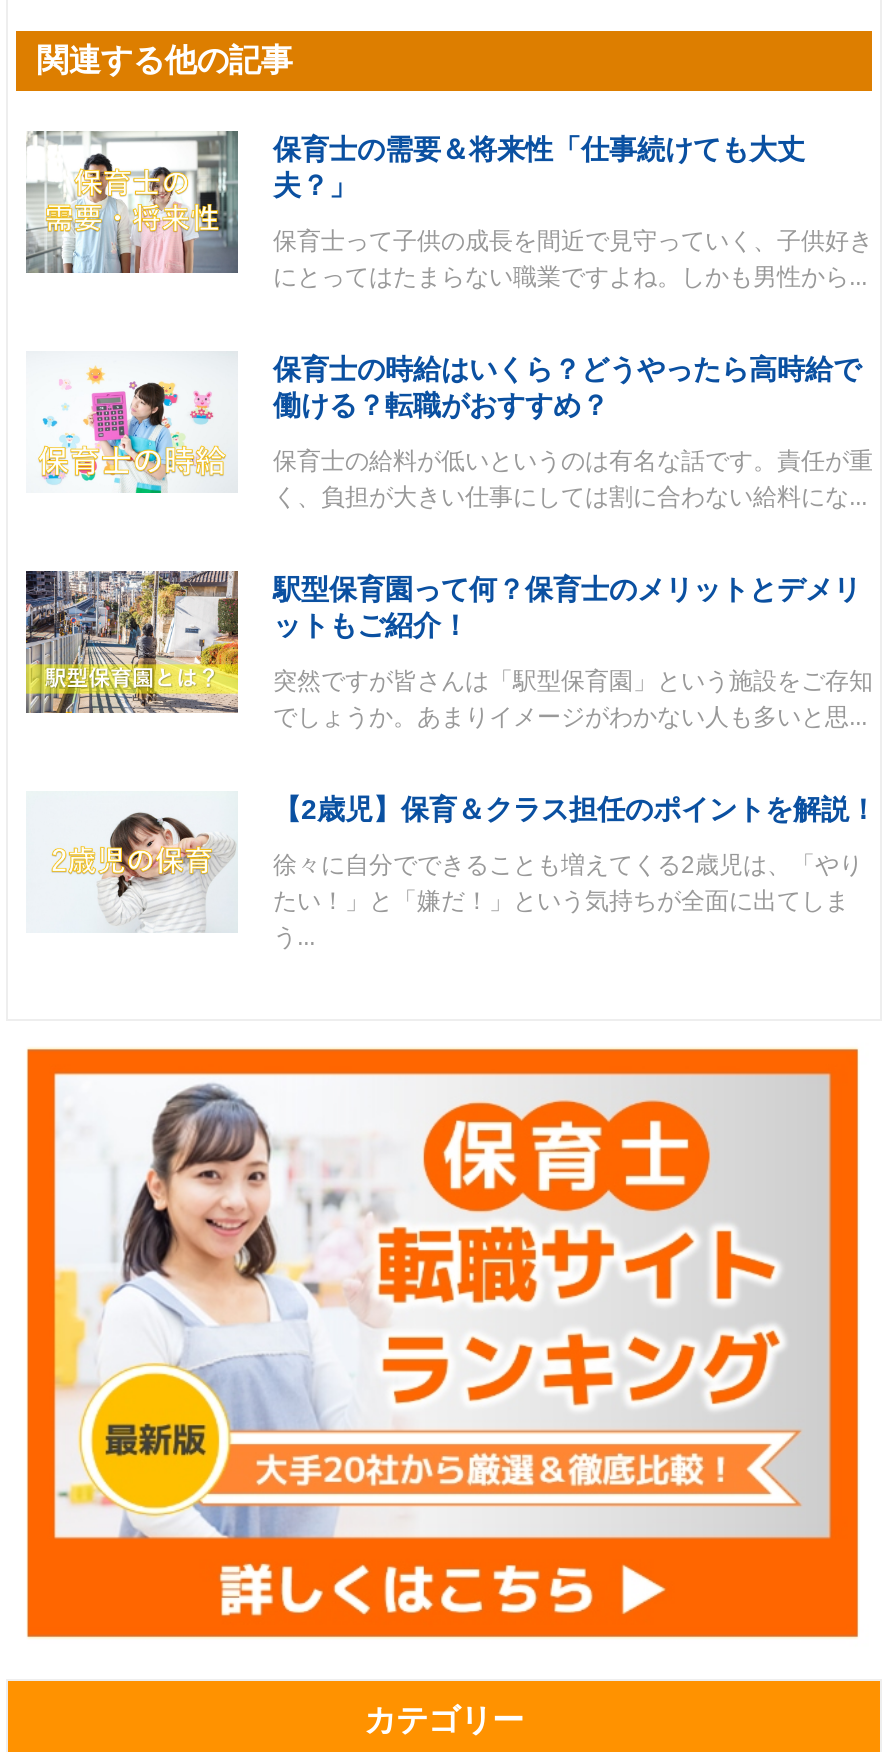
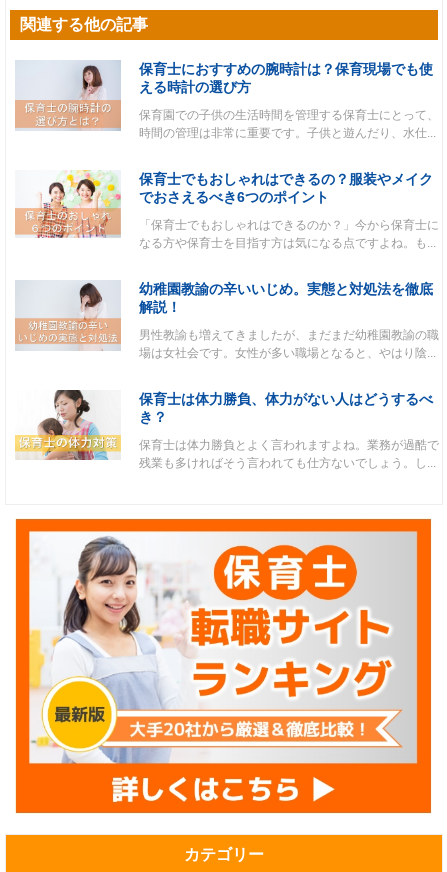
- [image]
- 保育士の需要＆将来性「仕事続けても大丈
- 夫？」
+ [image]
+ 保育士におすすめの腕時計は？保育現場でも使
+ える時計の選び方

- 保育士って子供の成長を間近で見守っていく、子供好き
- にとってはたまらない職業ですよね。しかも男性から...
+ 保育園での子供の生活時間を管理する保育士にとって、
+ 時間の管理は非常に重要です。子供と遊んだり、水仕...

- [image]
- 保育士の時給はいくら？どうやったら高時給で
- 働ける？転職がおすすめ？
+ [image]
+ 保育士でもおしゃれはできるの？服装やメイク
+ でおさえるべき6つのポイント

- 保育士の給料が低いというのは有名な話です。責任が重
- く、負担が大きい仕事にしては割に合わない給料にな...
+ 「保育士でもおしゃれはできるのか？」今から保育士に
+ なる方や保育士を目指す方は気になる点ですよね。も...

- [image]
- 駅型保育園って何？保育士のメリットとデメリ
- ットもご紹介！
+ [image]
+ 幼稚園教諭の辛いいじめ。実態と対処法を徹底
+ 解説！

- 突然ですが皆さんは「駅型保育園」という施設をご存知
- でしょうか。あまりイメージがわかない人も多いと思...
+ 男性教諭も増えてきましたが、まだまだ幼稚園教諭の職
+ 場は女社会です。女性が多い職場となると、やはり陰...

- [image]
- 【2歳児】保育＆クラス担任のポイントを解説！
+ [image]
+ 保育士は体力勝負、体力がない人はどうするべ
+ き？

- 徐々に自分でできることも増えてくる2歳児は、「やり
- たい！」と「嫌だ！」という気持ちが全面に出てしま
- う...
+ 保育士は体力勝負とよく言われますよね。業務が過酷で
+ 残業も多ければそう言われても仕方ないでしょう。し...
